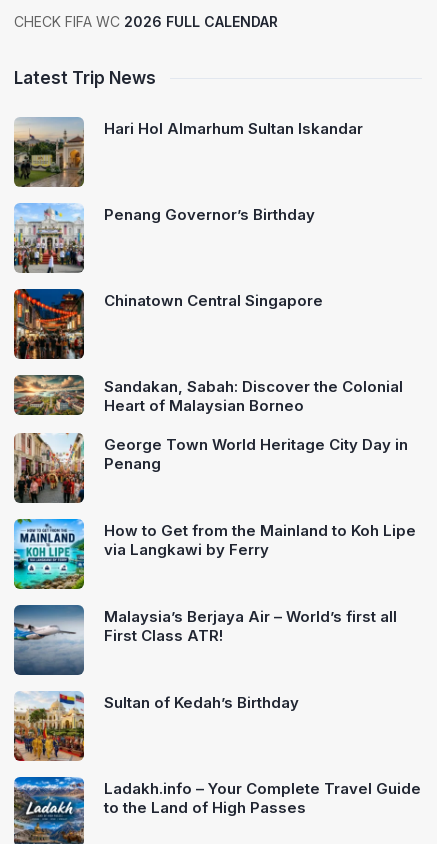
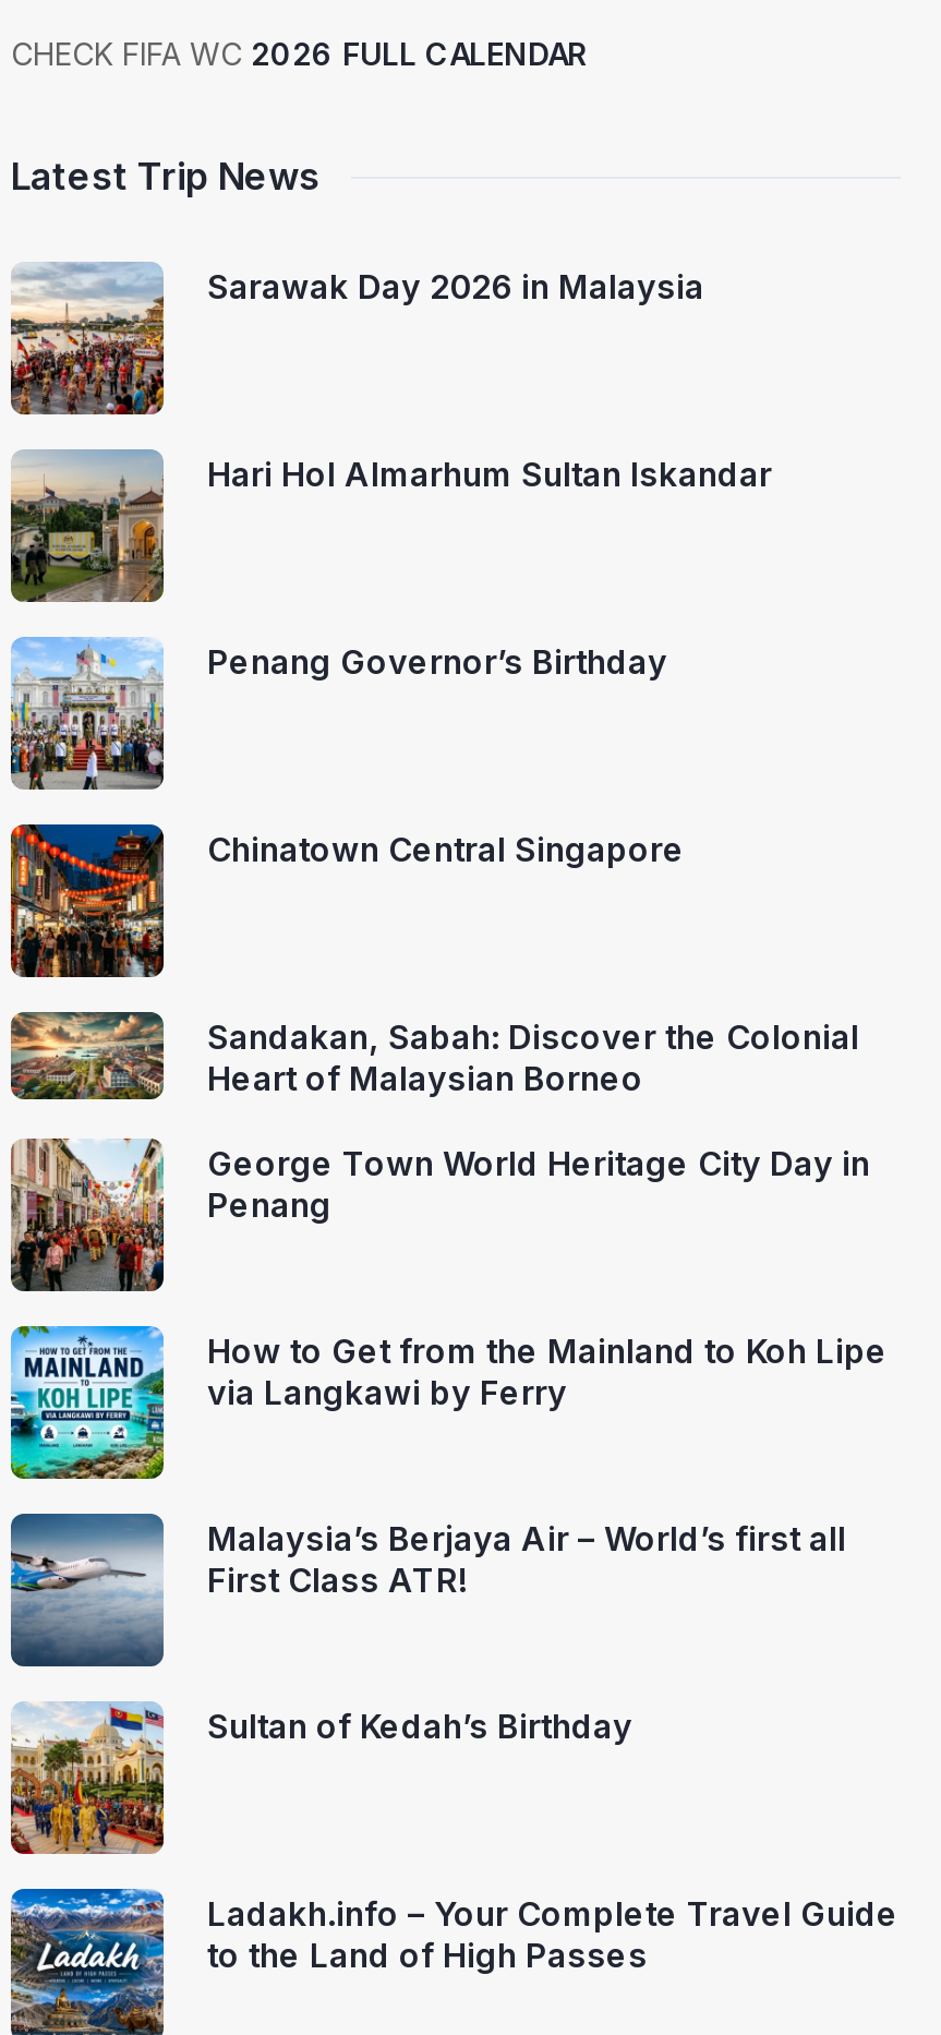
+ [image]
+ Sarawak Day 2026 in Malaysia
